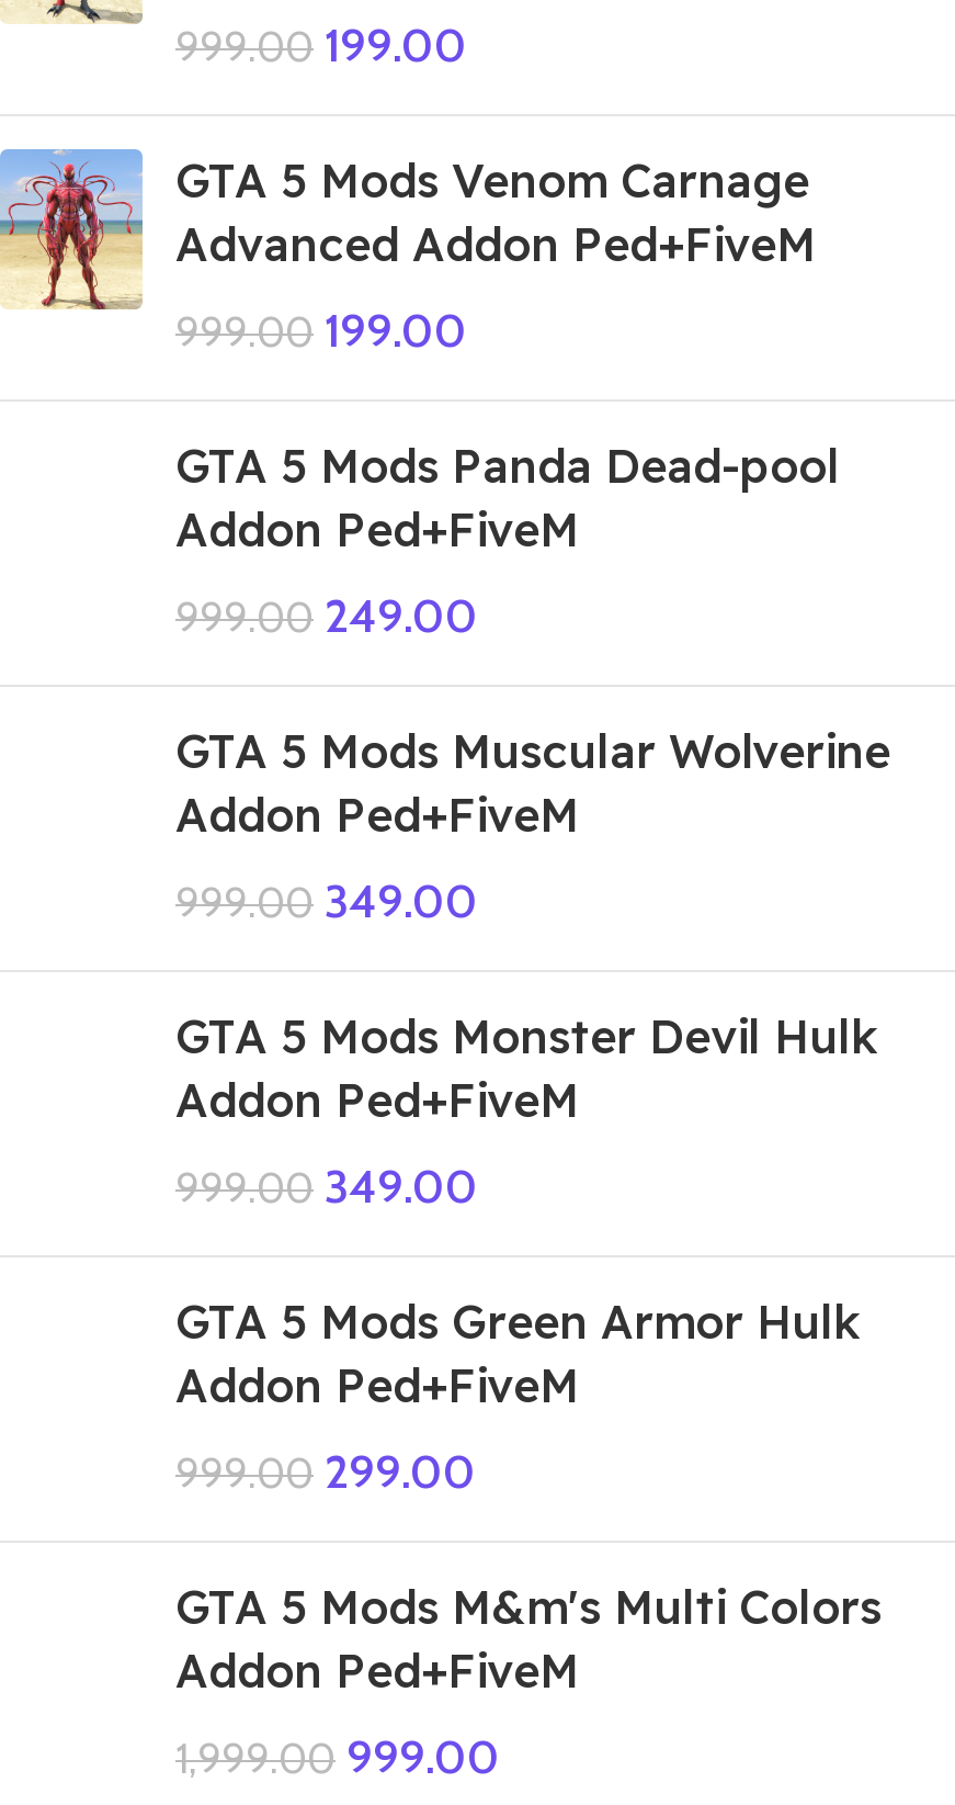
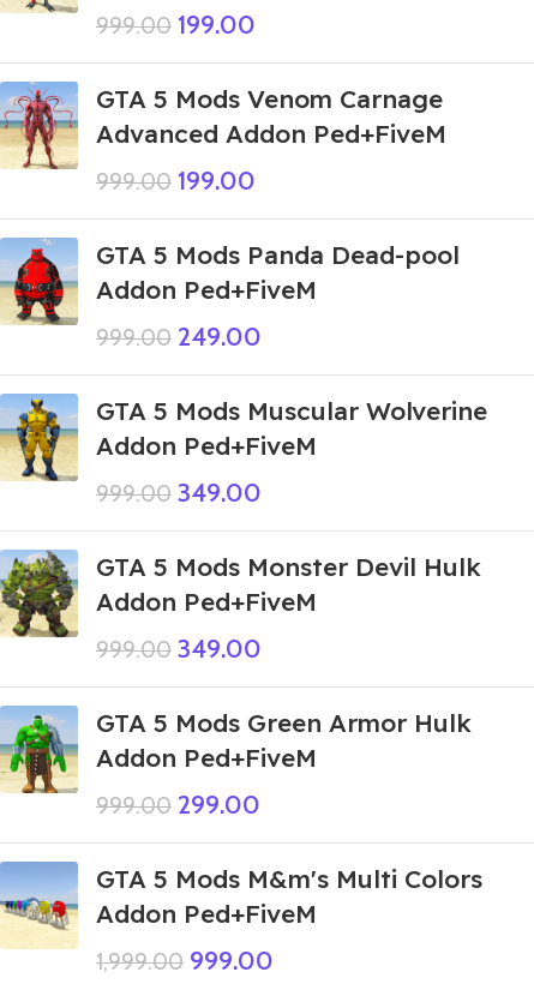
+ [image]

+ [image]

+ [image]

+ [image]

+ [image]
